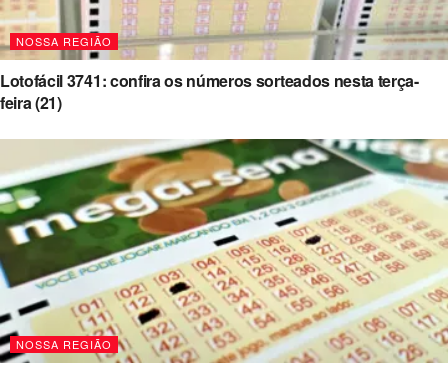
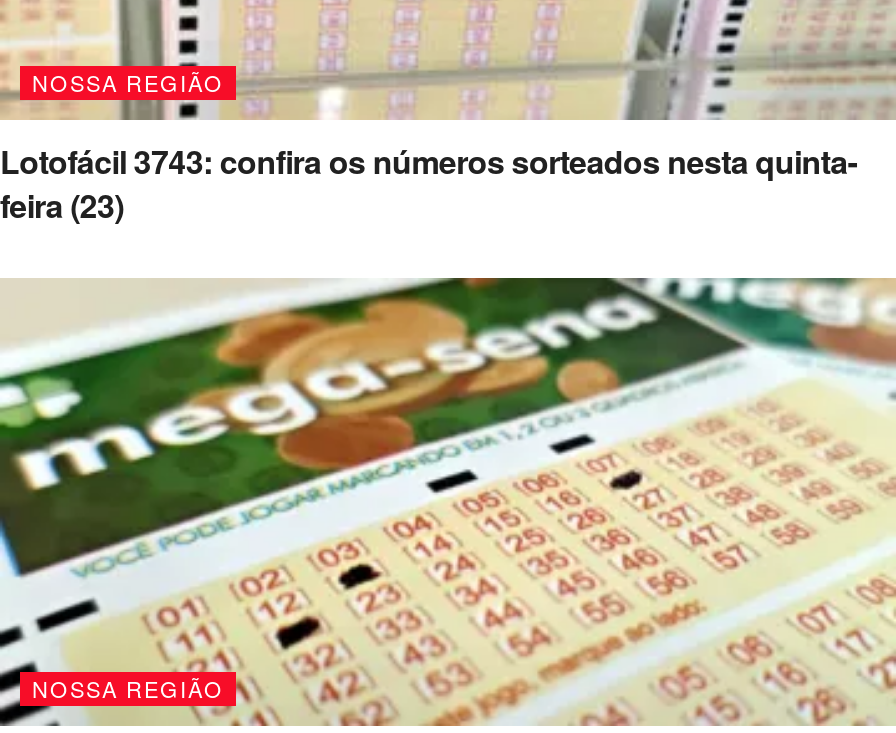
- Lotofácil 3741: confira os números sorteados nesta terça-
+ Lotofácil 3743: confira os números sorteados nesta quinta-

- feira (21)
+ feira (23)
